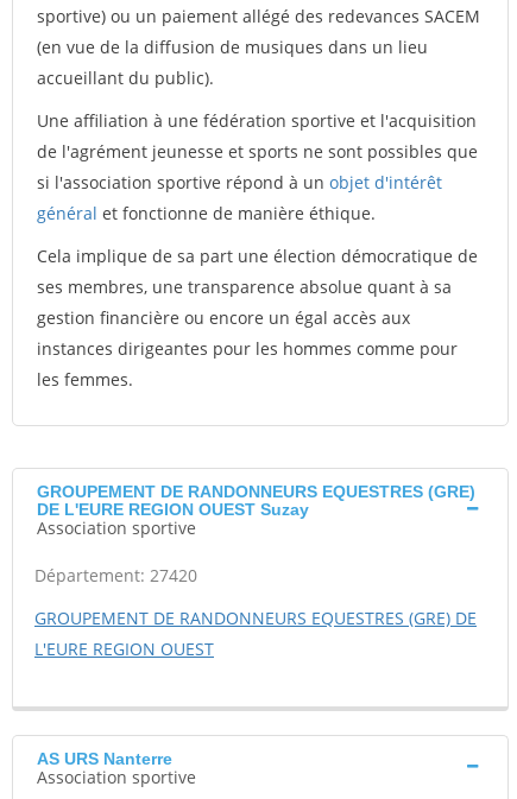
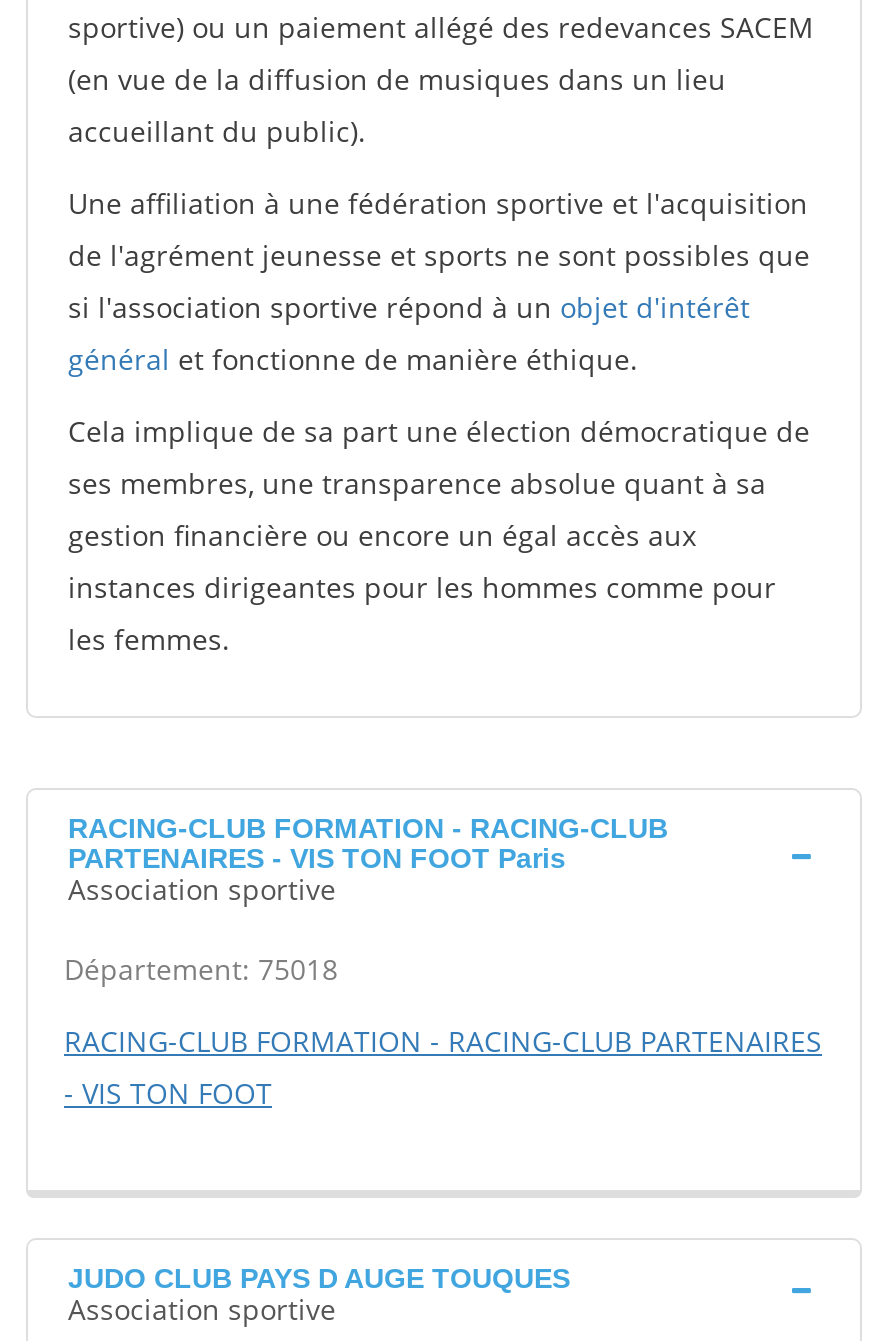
- GROUPEMENT DE RANDONNEURS EQUESTRES (GRE)
- DE L'EURE REGION OUEST Suzay
+ RACING-CLUB FORMATION - RACING-CLUB
+ PARTENAIRES - VIS TON FOOT Paris

- Département: 27420
+ Département: 75018

- GROUPEMENT DE RANDONNEURS EQUESTRES (GRE) DE
- L'EURE REGION OUEST
+ RACING-CLUB FORMATION - RACING-CLUB PARTENAIRES
+ - VIS TON FOOT

- AS URS Nanterre
+ JUDO CLUB PAYS D AUGE TOUQUES
